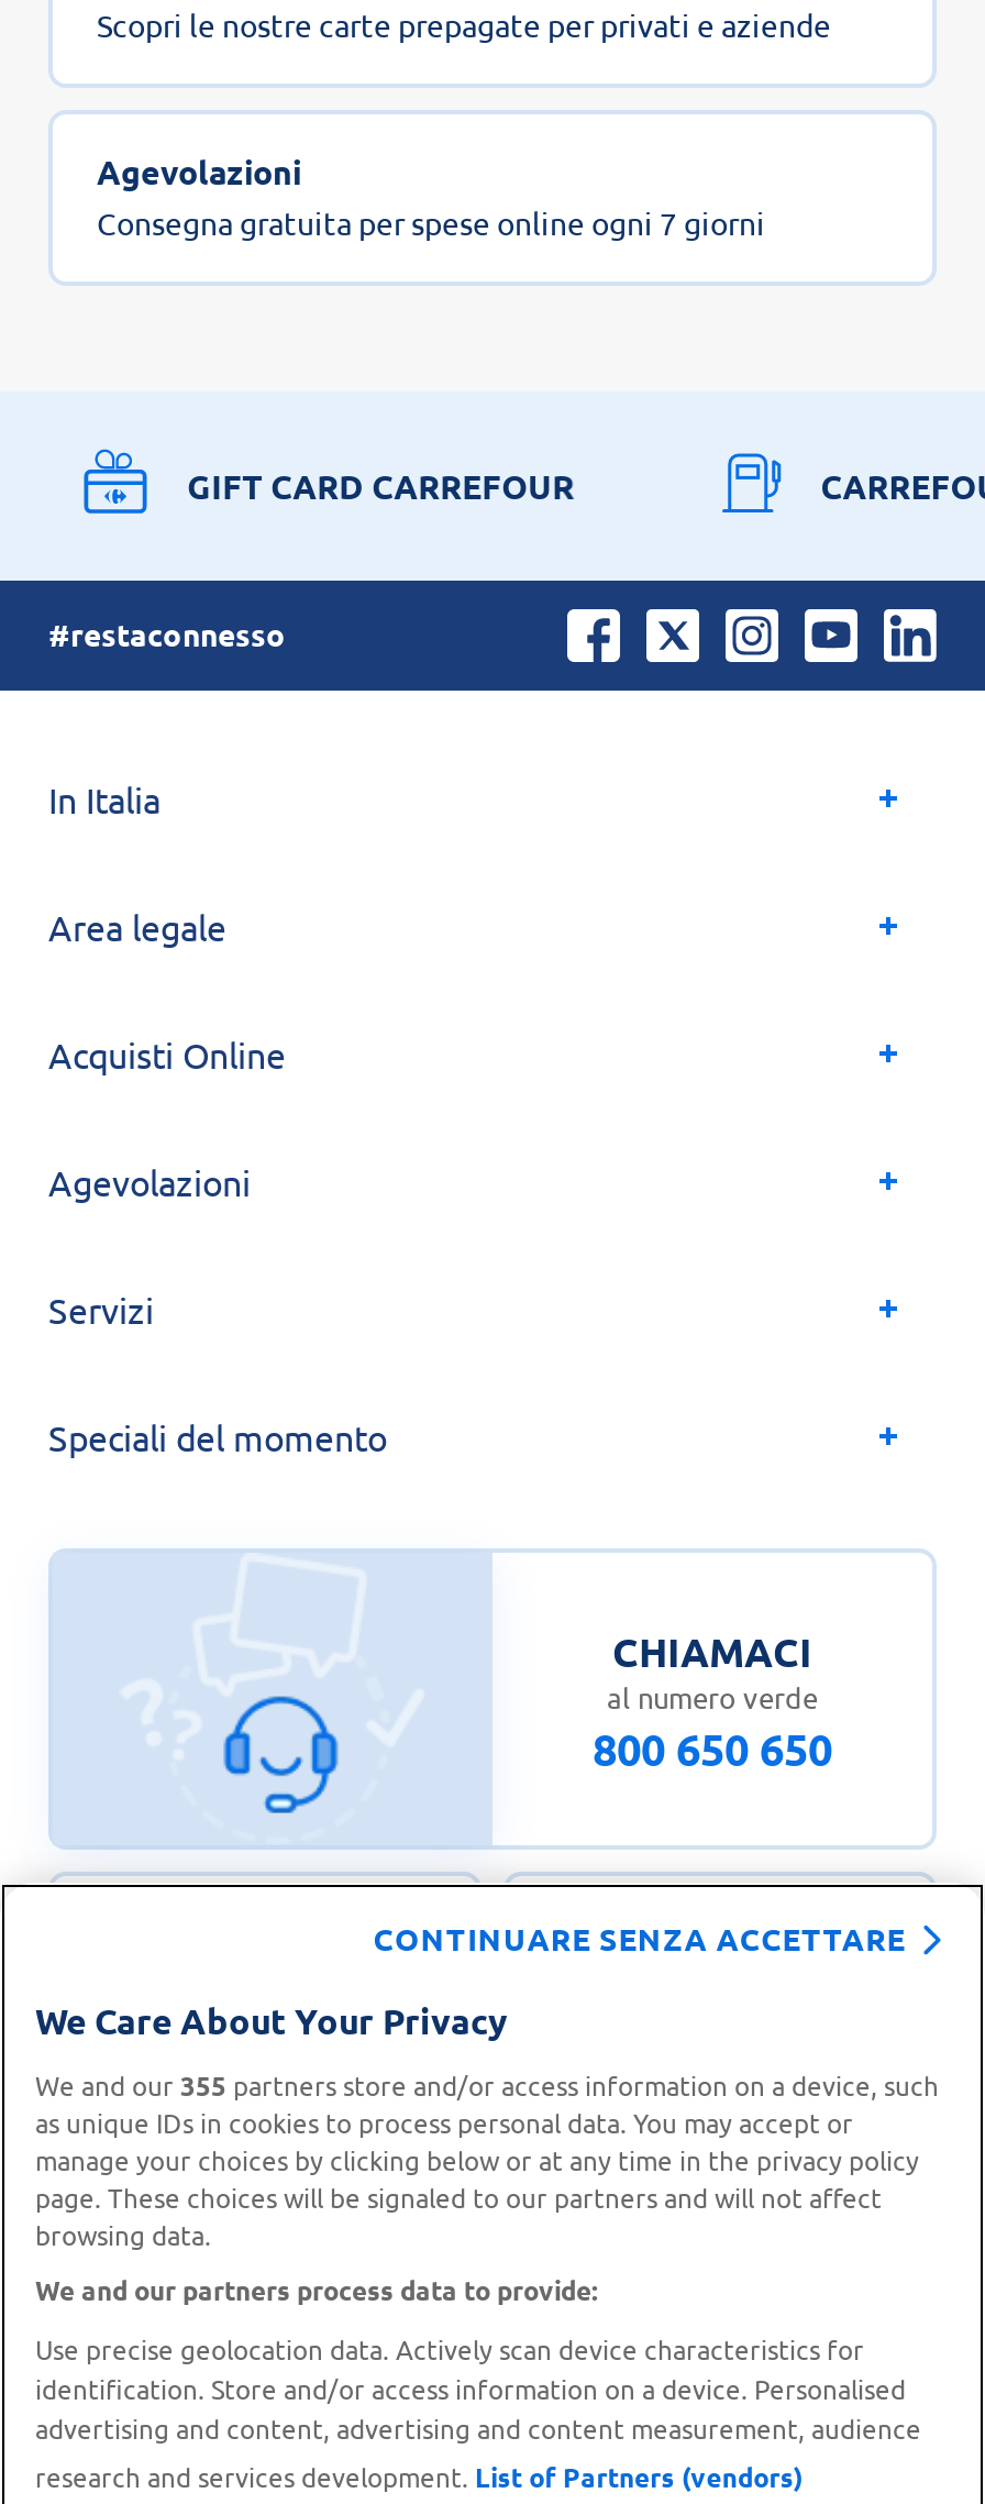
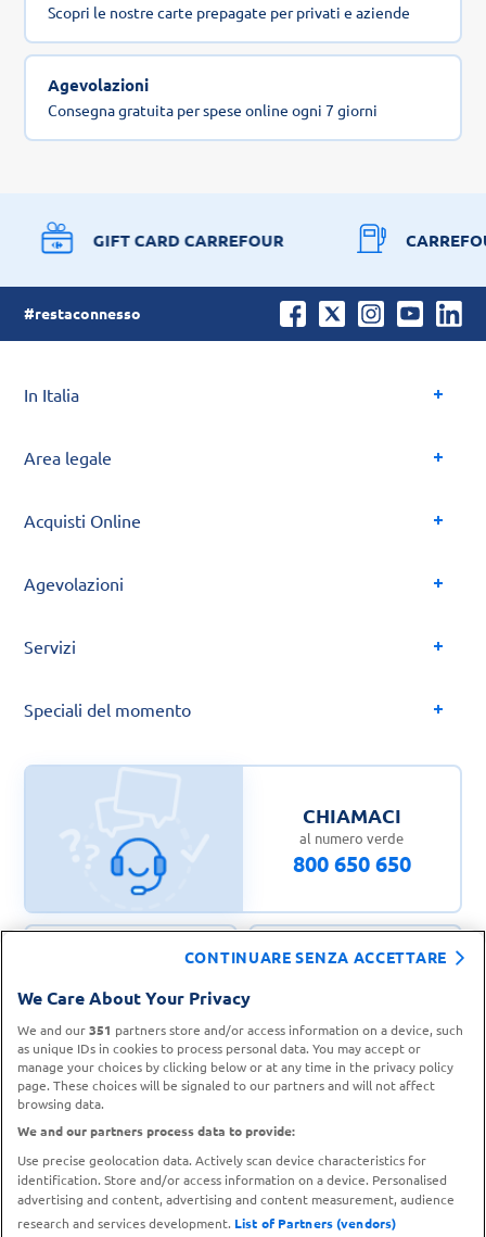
- We and our 355 partners store and/or access information on a device, such
+ We and our 351 partners store and/or access information on a device, such
